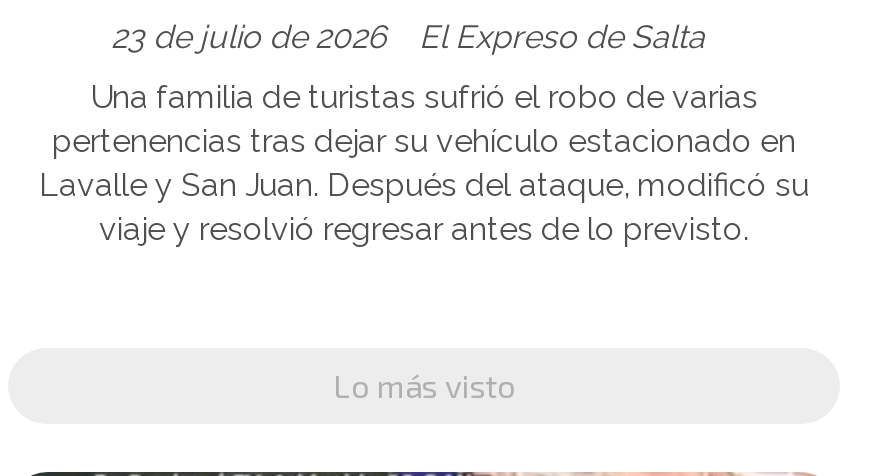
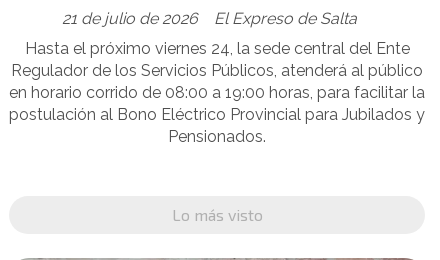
- 23 de julio de 2026 El Expreso de Salta
+ 21 de julio de 2026 El Expreso de Salta

- Una familia de turistas sufrió el robo de varias
- pertenencias tras dejar su vehículo estacionado en
- Lavalle y San Juan. Después del ataque, modificó su
- viaje y resolvió regresar antes de lo previsto.
+ Hasta el próximo viernes 24, la sede central del Ente
+ Regulador de los Servicios Públicos, atenderá al público
+ en horario corrido de 08:00 a 19:00 horas, para facilitar la
+ postulación al Bono Eléctrico Provincial para Jubilados y
+ Pensionados.
